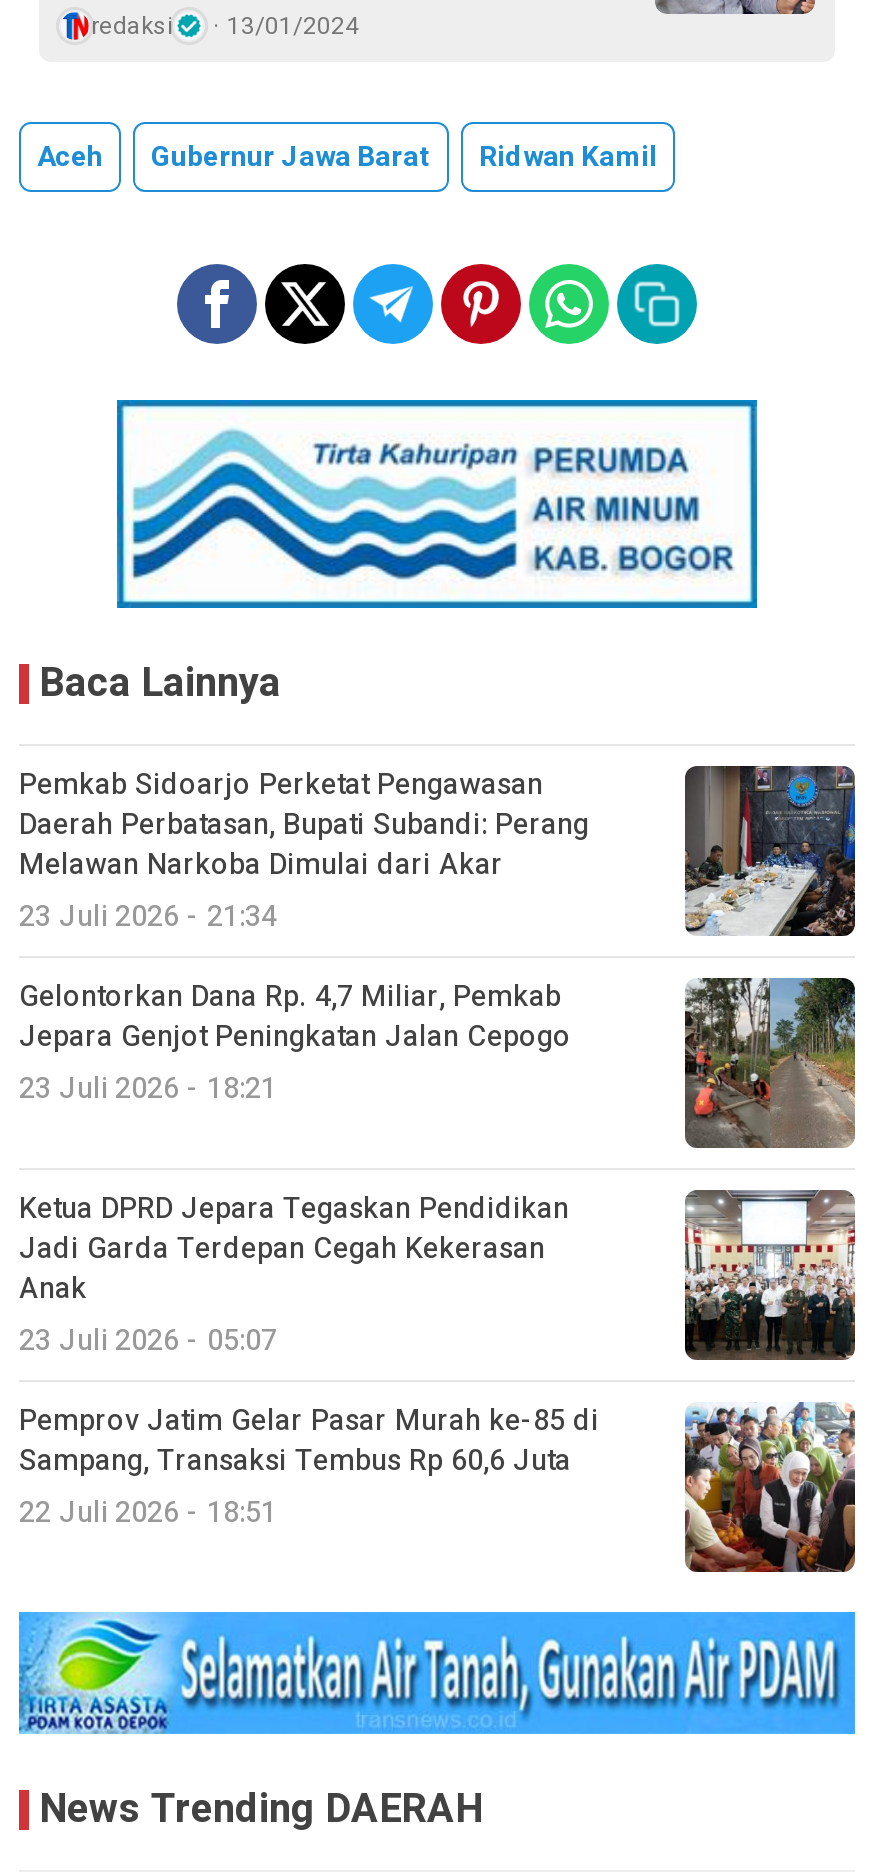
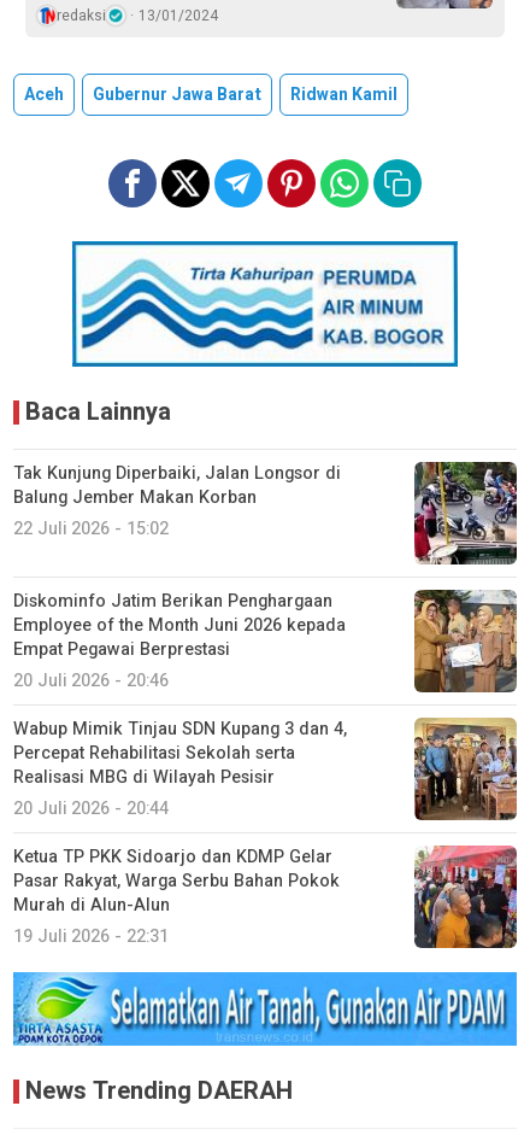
- Pemkab Sidoarjo Perketat Pengawasan
- Daerah Perbatasan, Bupati Subandi: Perang
- Melawan Narkoba Dimulai dari Akar
- 23 Juli 2026 - 21:34
+ Tak Kunjung Diperbaiki, Jalan Longsor di
+ Balung Jember Makan Korban
+ 22 Juli 2026 - 15:02

- [image]
+ [image]

- Gelontorkan Dana Rp. 4,7 Miliar, Pemkab
- Jepara Genjot Peningkatan Jalan Cepogo
- 23 Juli 2026 - 18:21
+ Diskominfo Jatim Berikan Penghargaan
+ Employee of the Month Juni 2026 kepada
+ Empat Pegawai Berprestasi
+ 20 Juli 2026 - 20:46

- [image]
+ [image]

- Ketua DPRD Jepara Tegaskan Pendidikan
- Jadi Garda Terdepan Cegah Kekerasan
- Anak
- 23 Juli 2026 - 05:07
+ Wabup Mimik Tinjau SDN Kupang 3 dan 4,
+ Percepat Rehabilitasi Sekolah serta
+ Realisasi MBG di Wilayah Pesisir
+ 20 Juli 2026 - 20:44

- [image]
+ [image]

- Pemprov Jatim Gelar Pasar Murah ke-85 di
- Sampang, Transaksi Tembus Rp 60,6 Juta
- 22 Juli 2026 - 18:51
+ Ketua TP PKK Sidoarjo dan KDMP Gelar
+ Pasar Rakyat, Warga Serbu Bahan Pokok
+ Murah di Alun-Alun
+ 19 Juli 2026 - 22:31

- [image]
+ [image]
